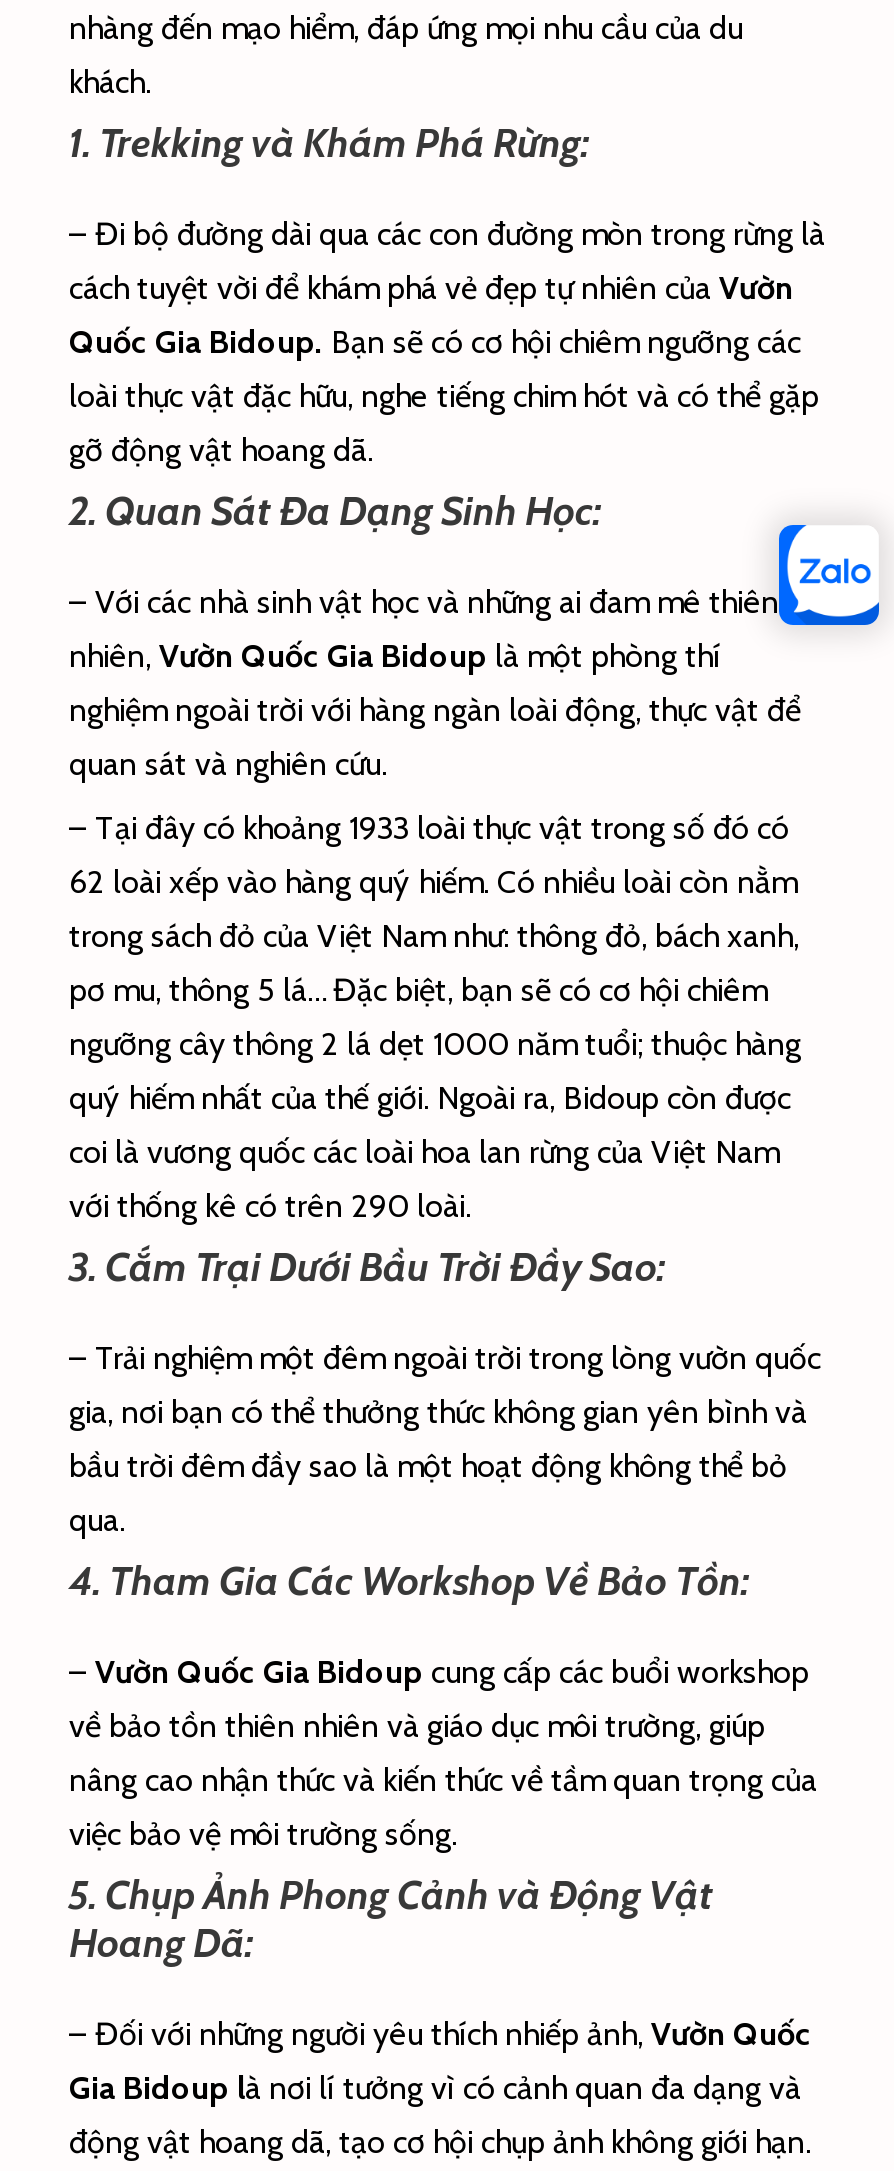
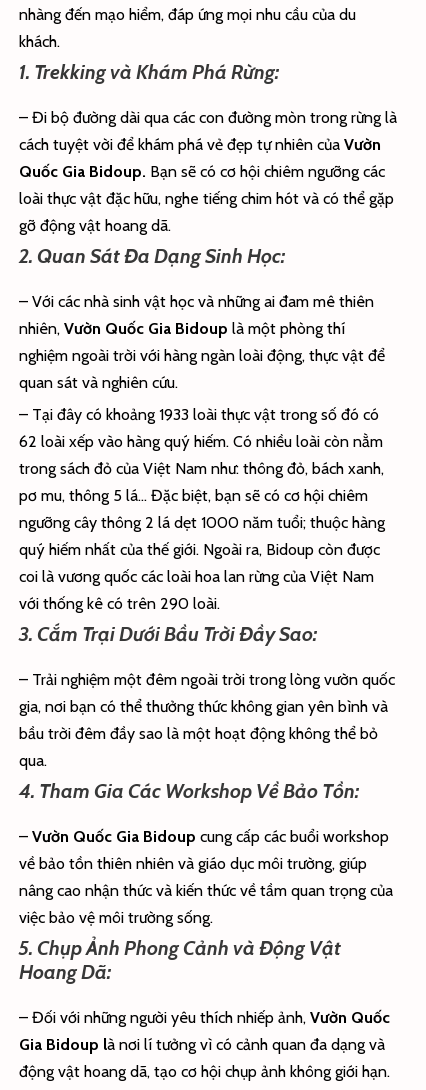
- [image]
